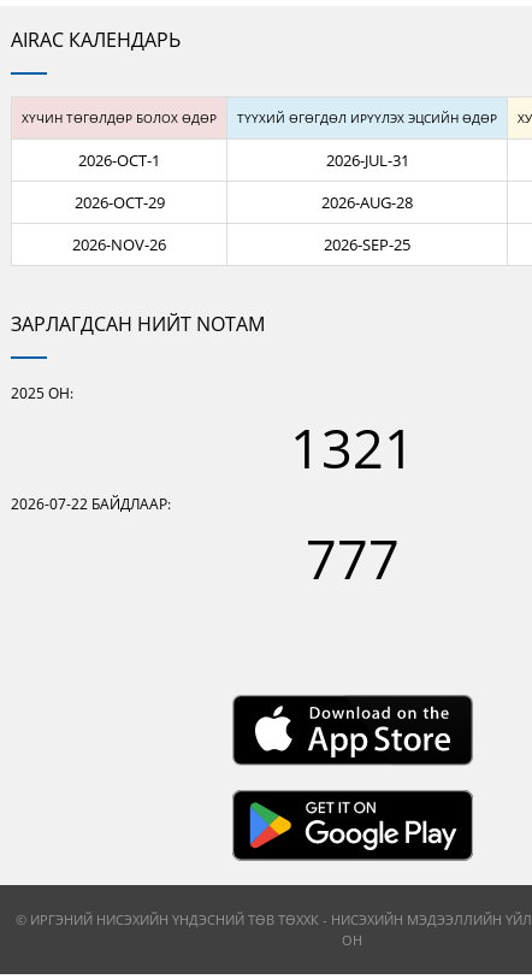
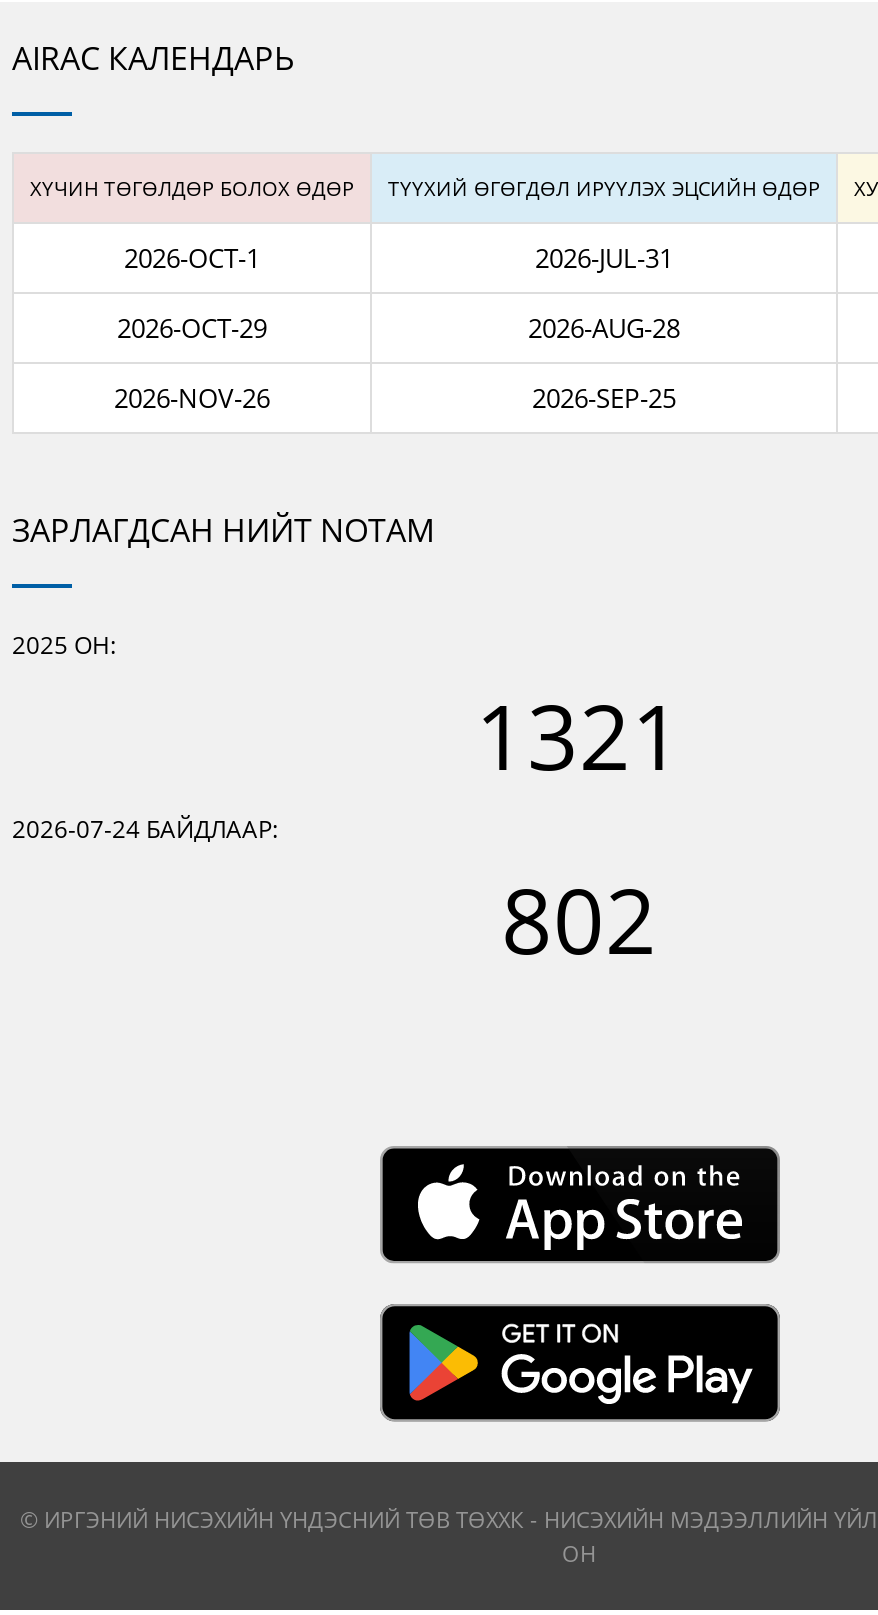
- 2026-07-22 БАЙДЛААР:
+ 2026-07-24 БАЙДЛААР:

- 777
+ 802
